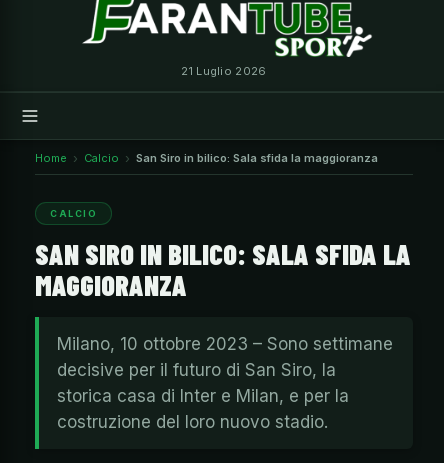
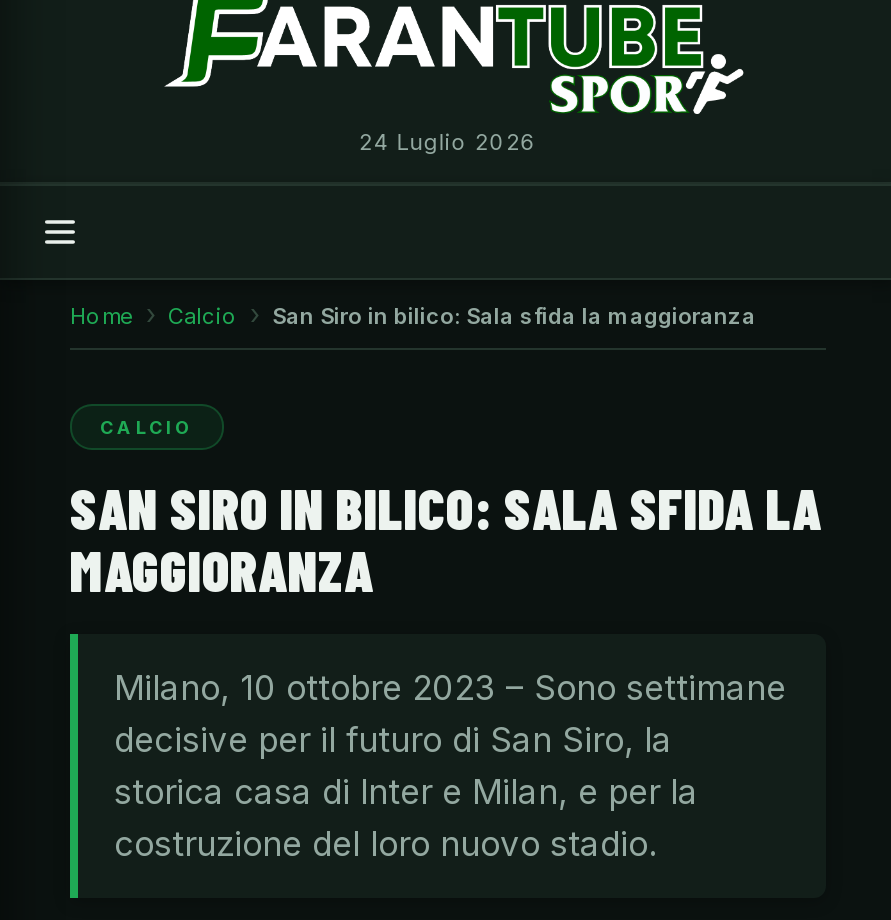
- 21 Luglio 2026
+ 24 Luglio 2026
